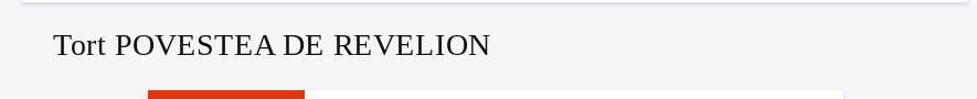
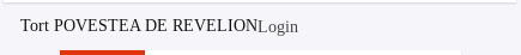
+ Login
